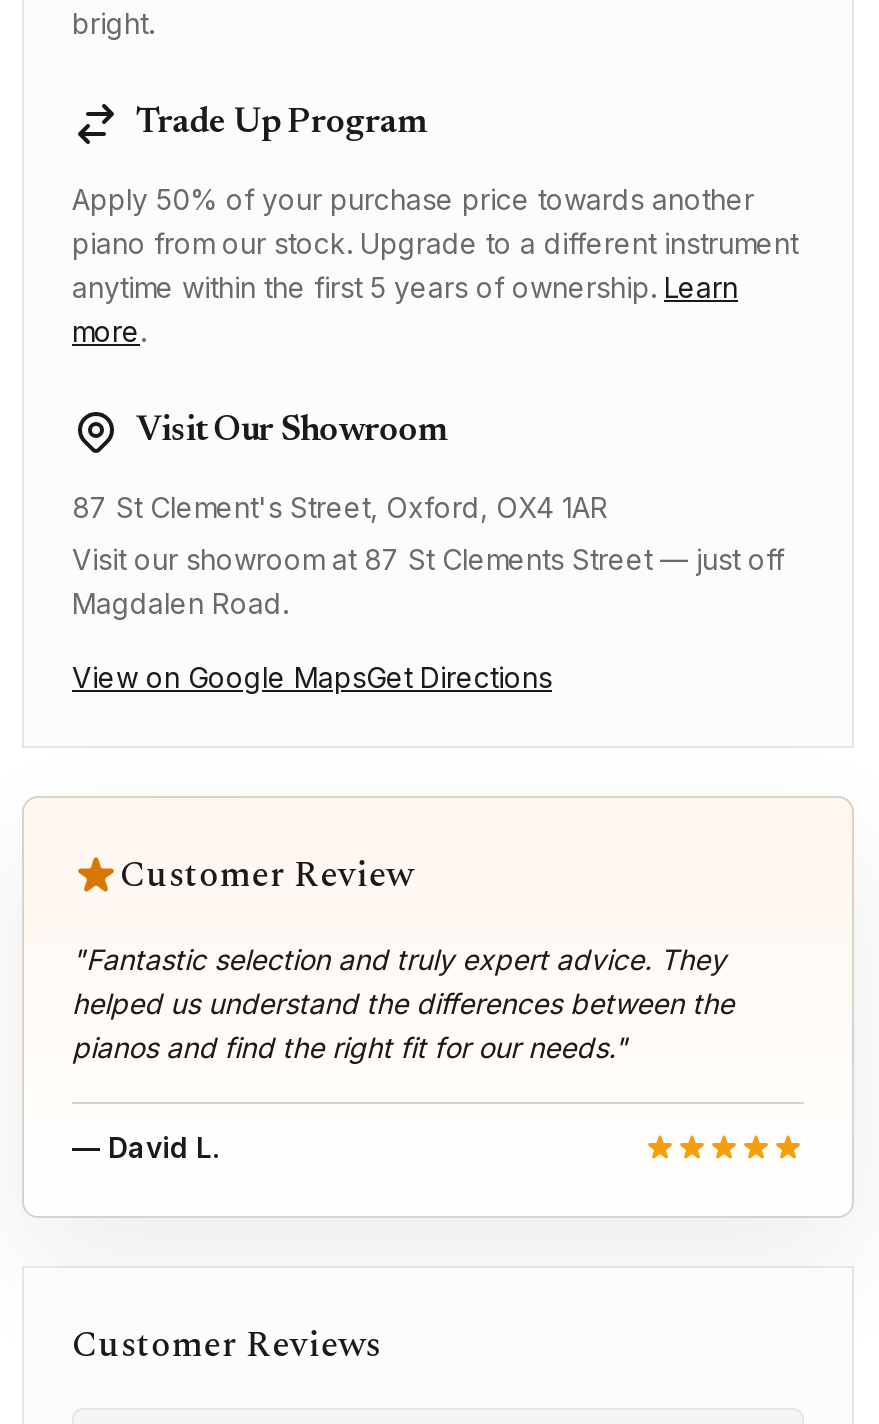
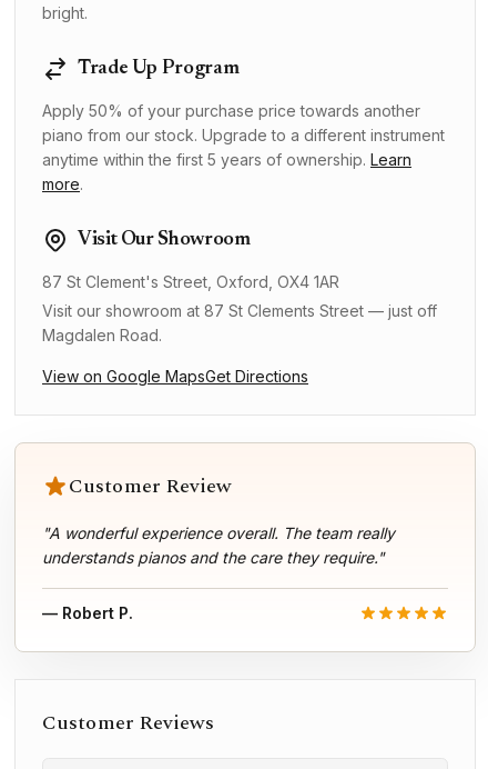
- "Fantastic selection and truly expert advice. They
- helped us understand the differences between the
- pianos and find the right fit for our needs."
+ "A wonderful experience overall. The team really
+ understands pianos and the care they require."

- — David L.
+ — Robert P.
